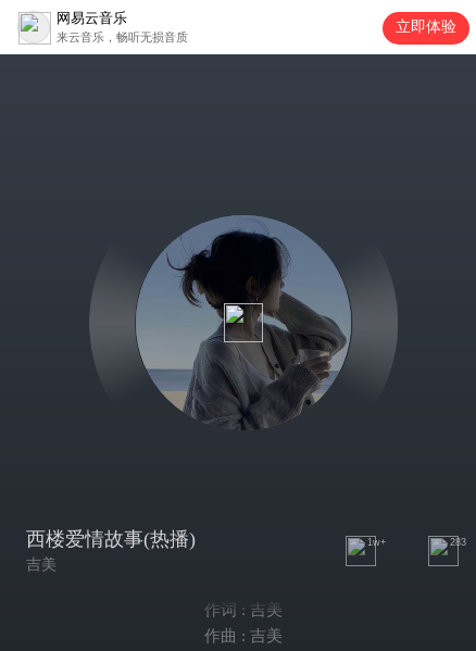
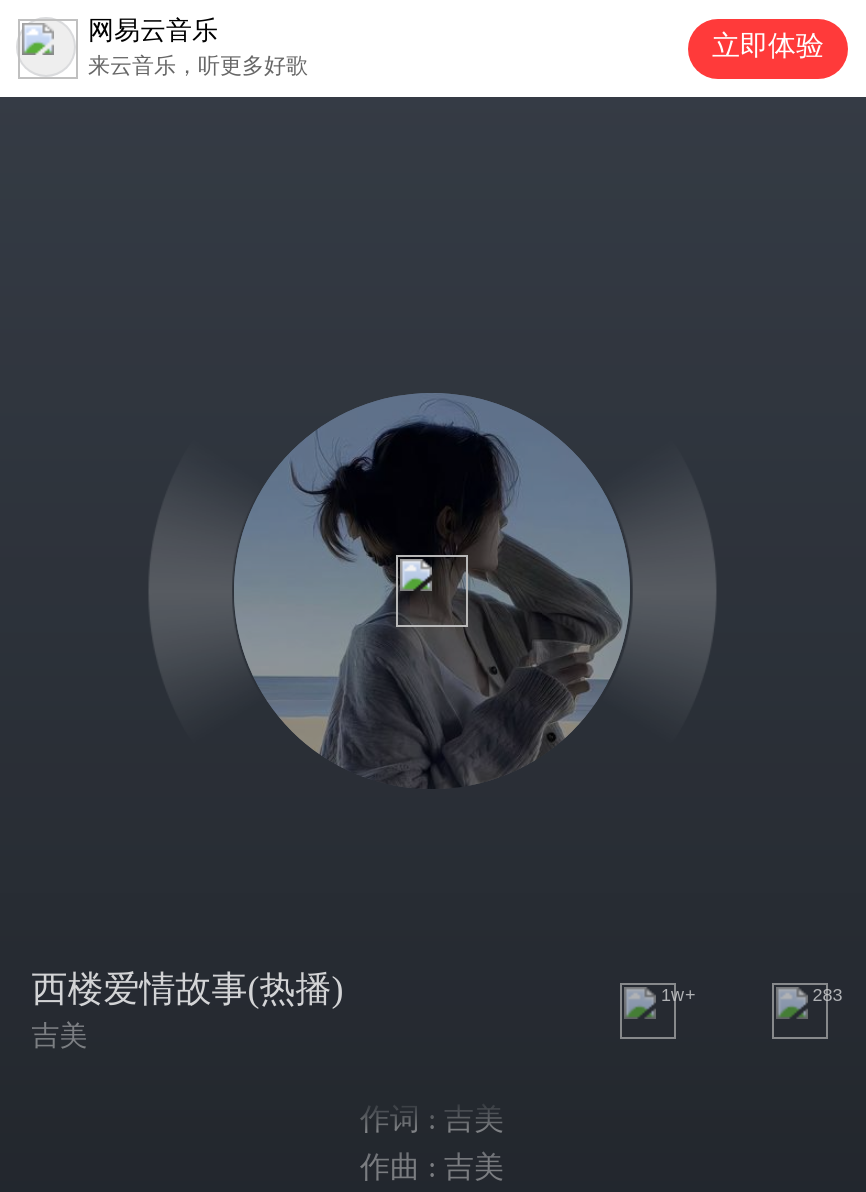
- 来云音乐，畅听无损音质
+ 来云音乐，听更多好歌
